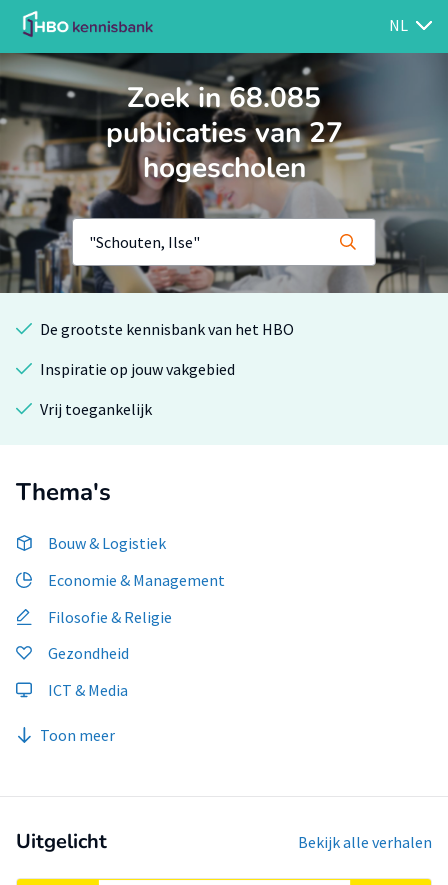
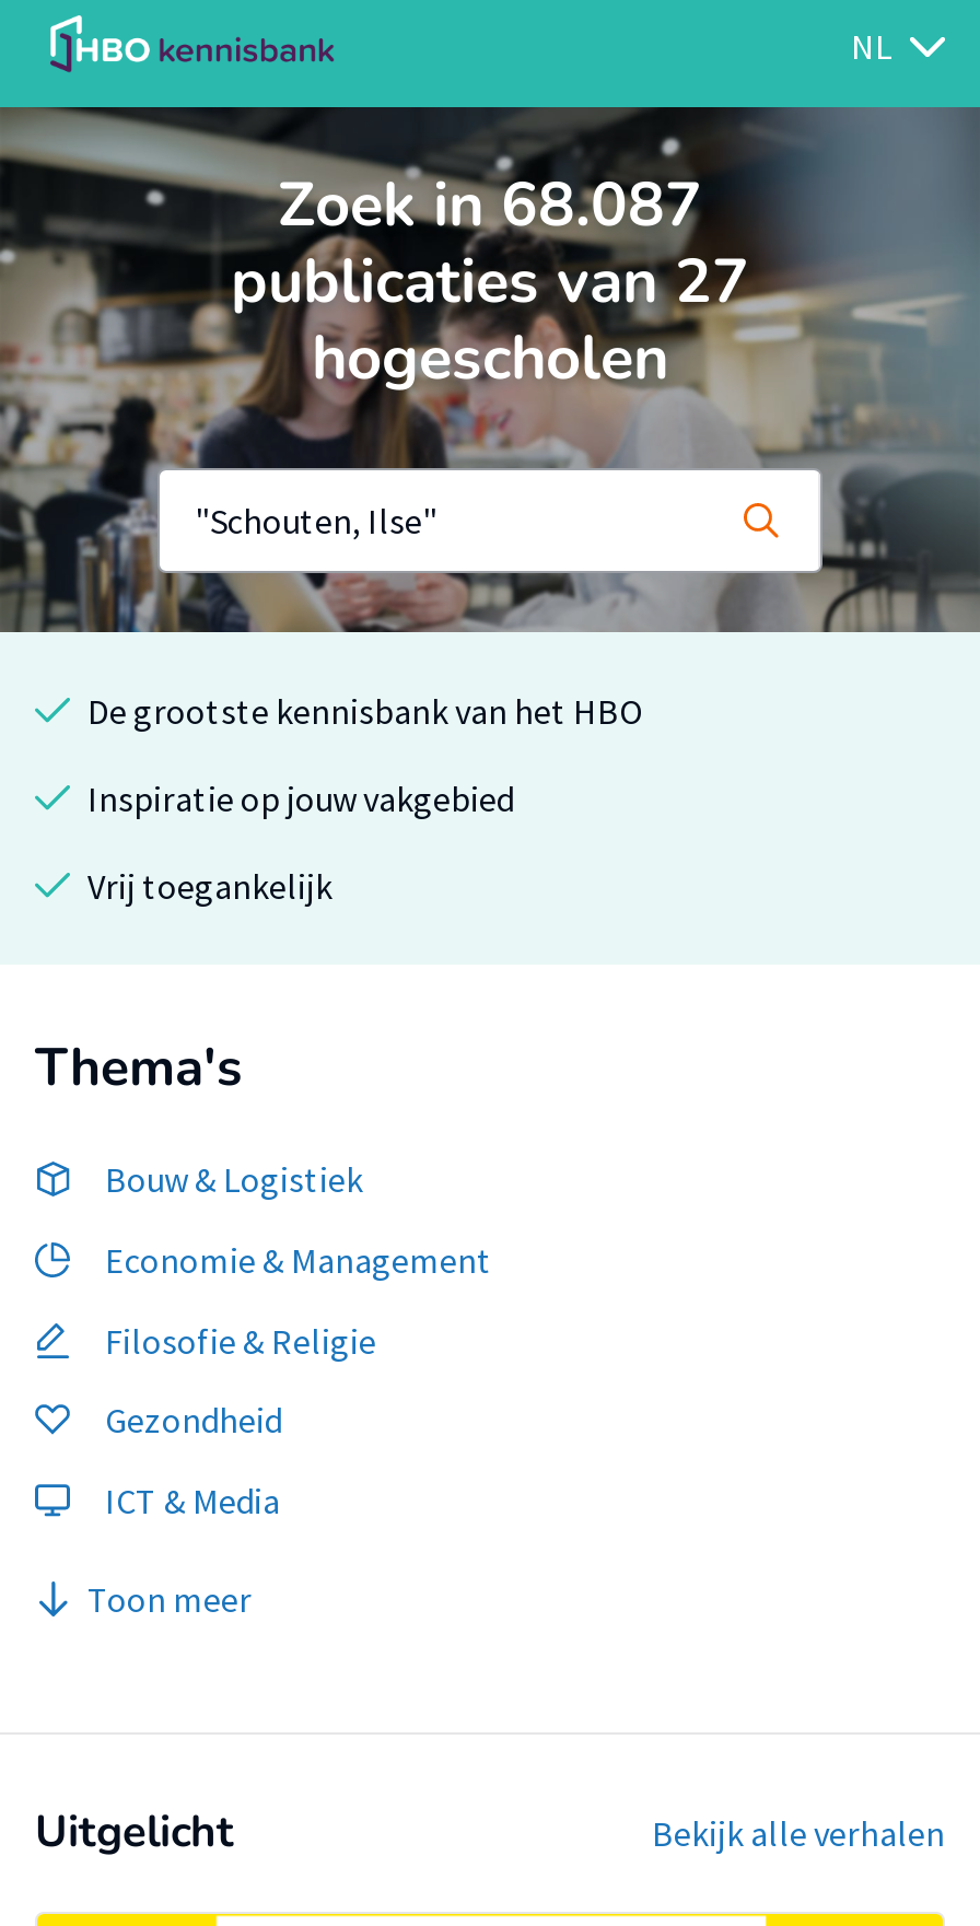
- Zoek in 68.085
+ Zoek in 68.087
